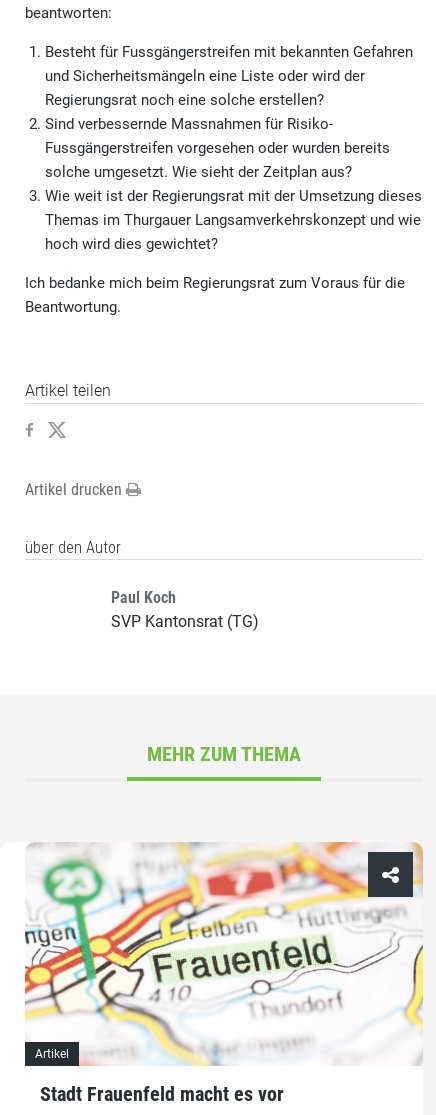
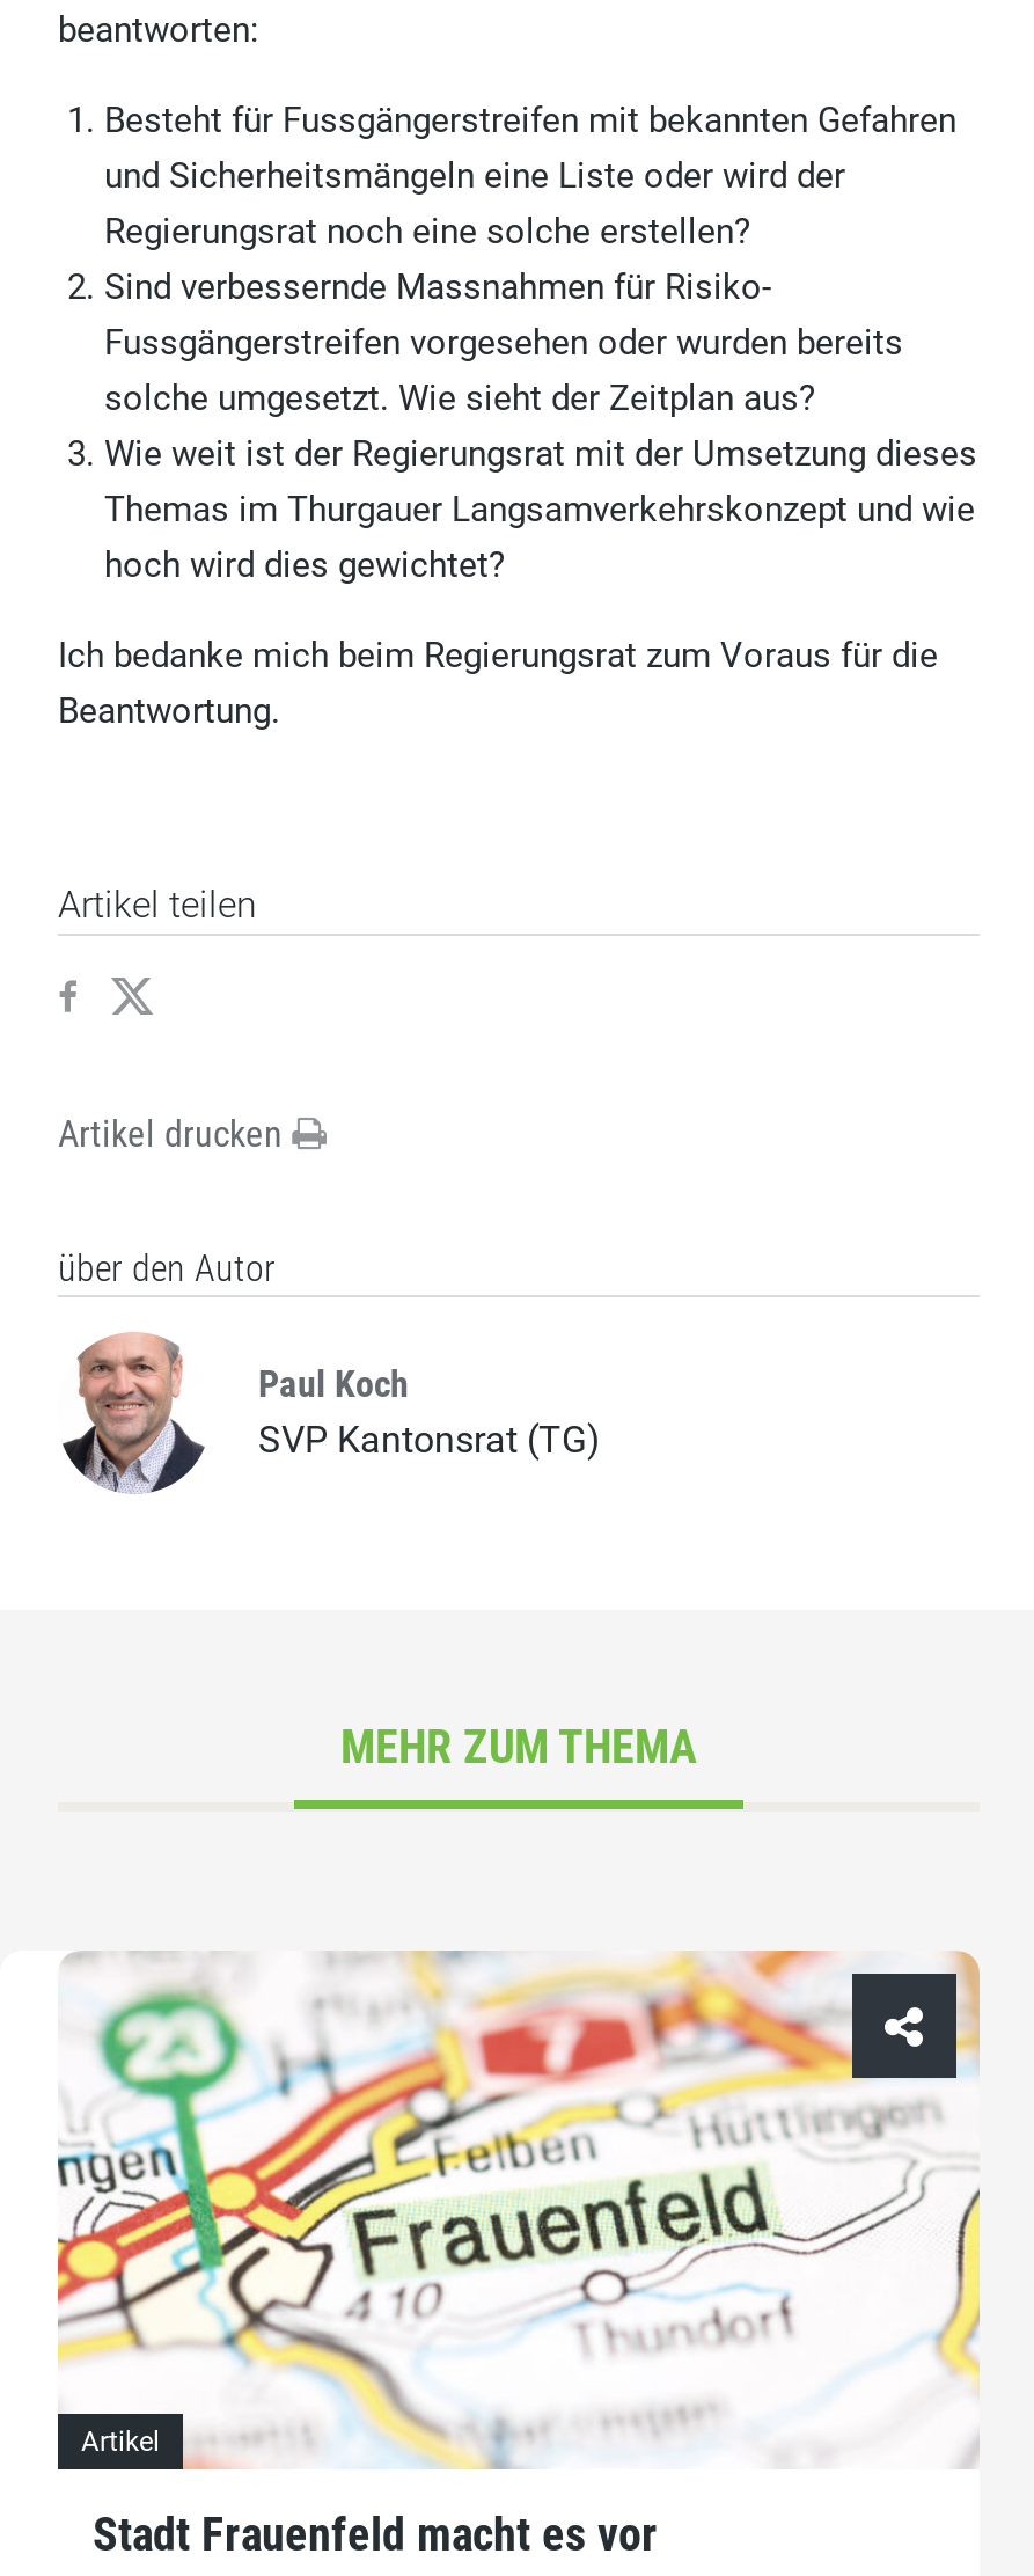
+ [image]
